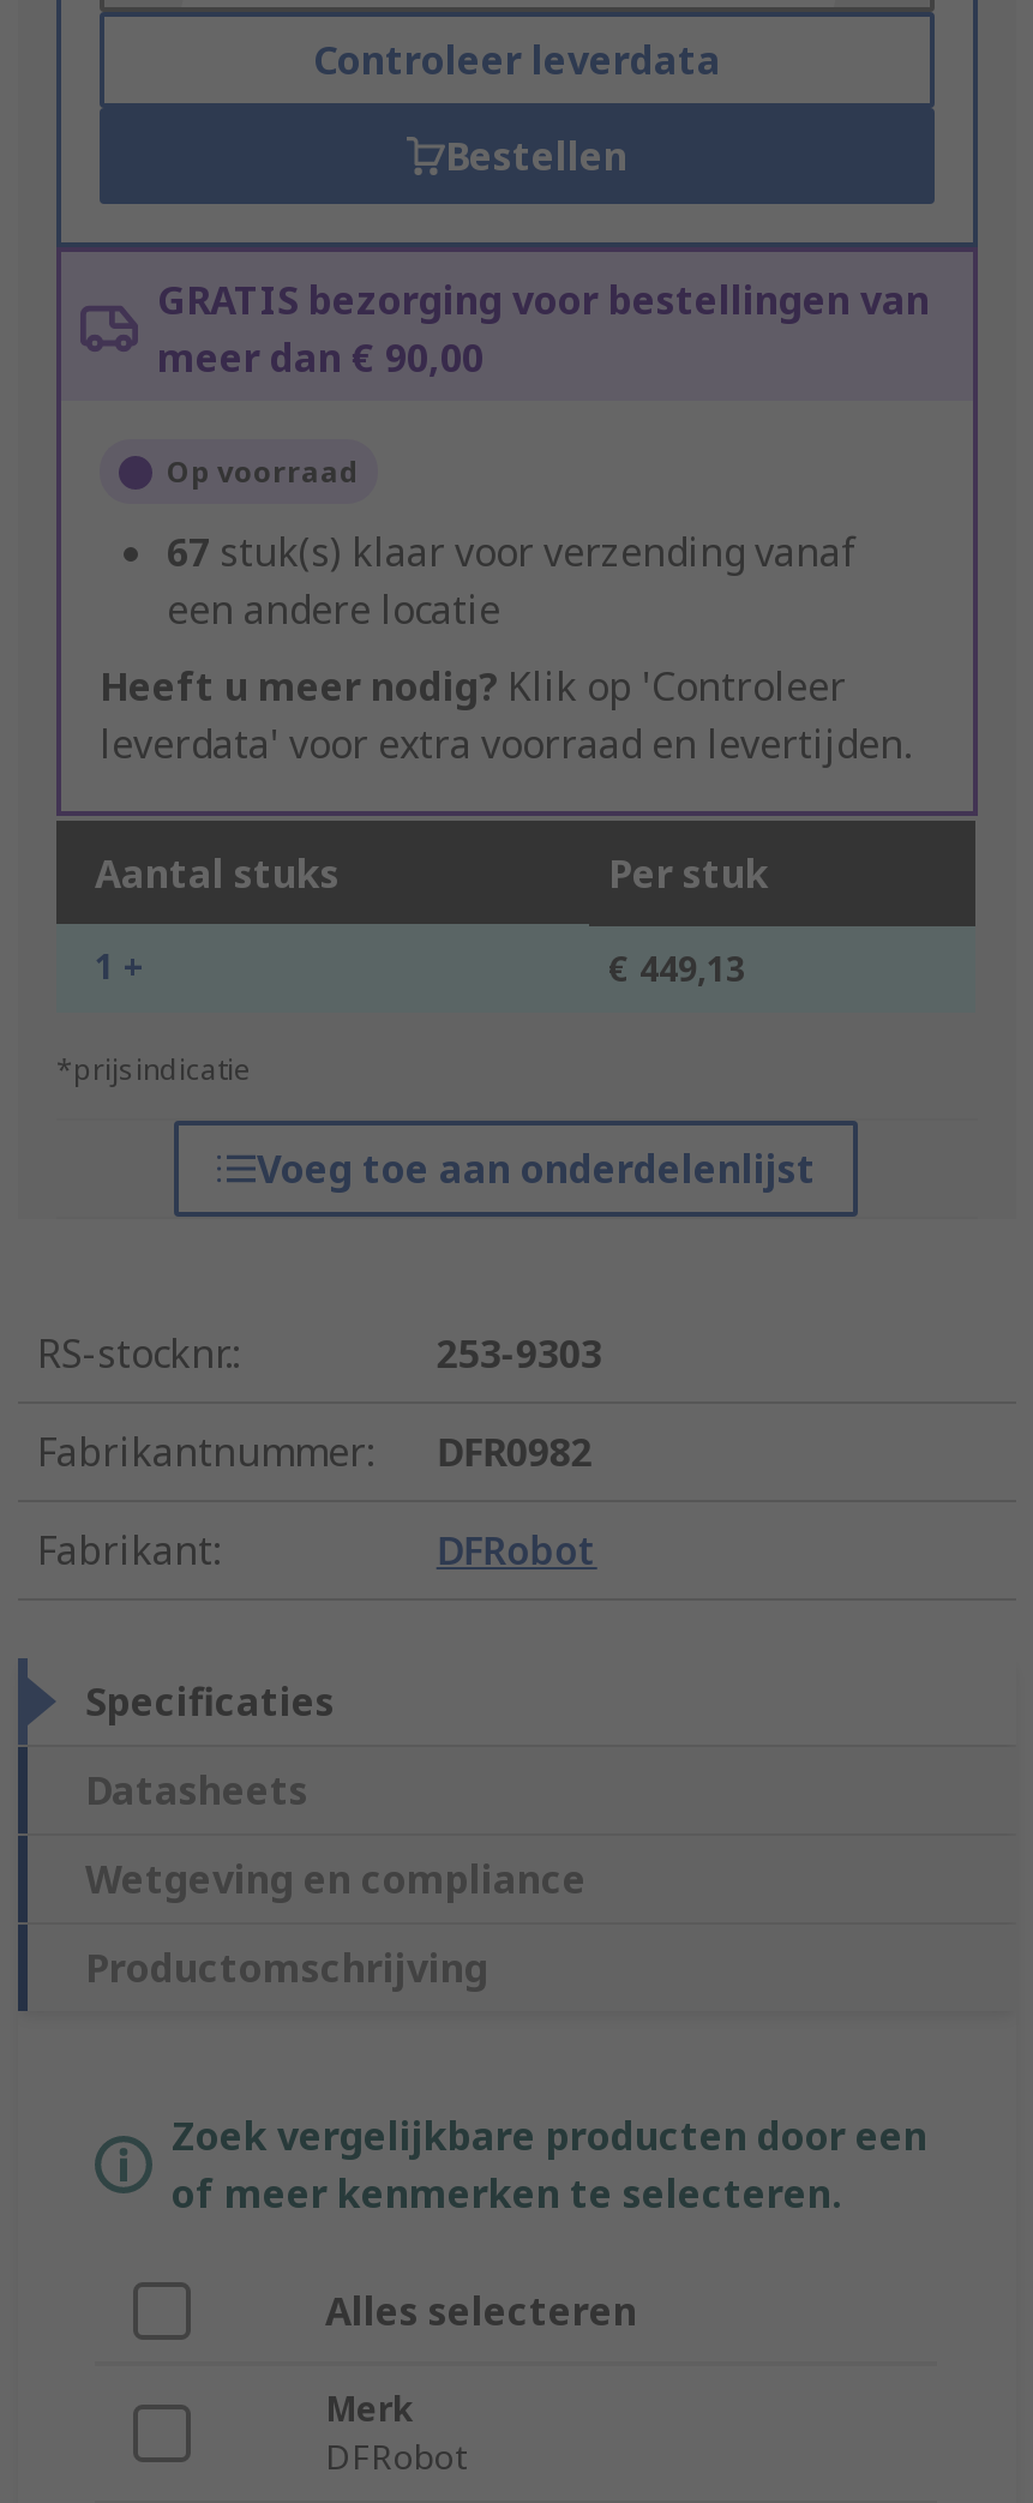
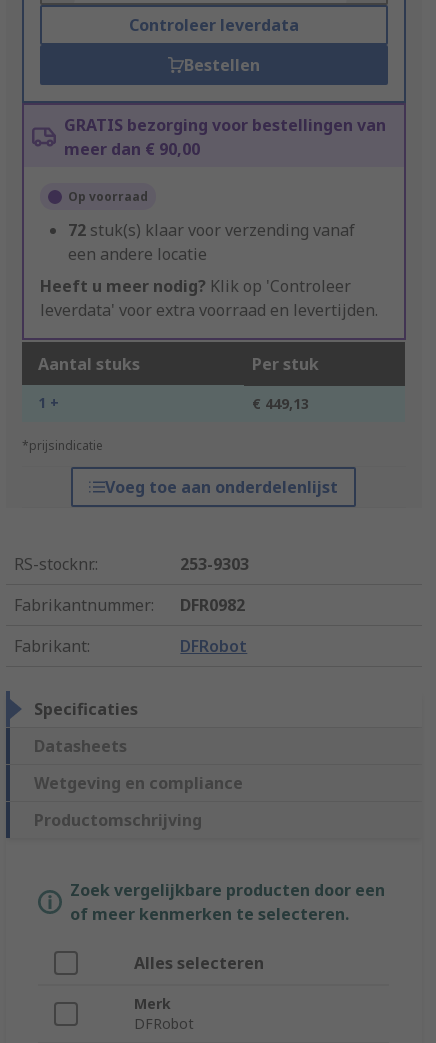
- 67 stuk(s) klaar voor verzending vanaf
+ 72 stuk(s) klaar voor verzending vanaf
